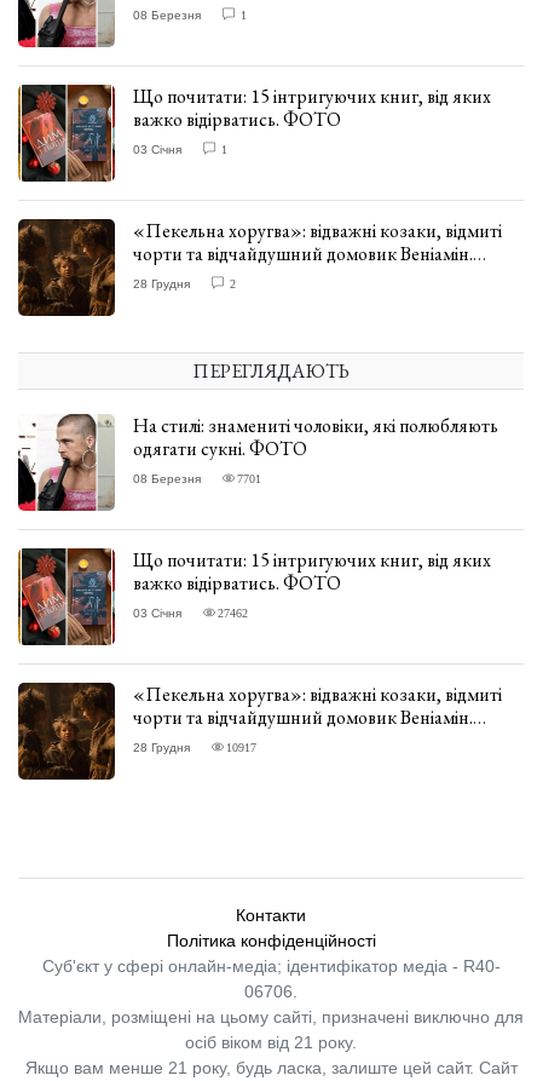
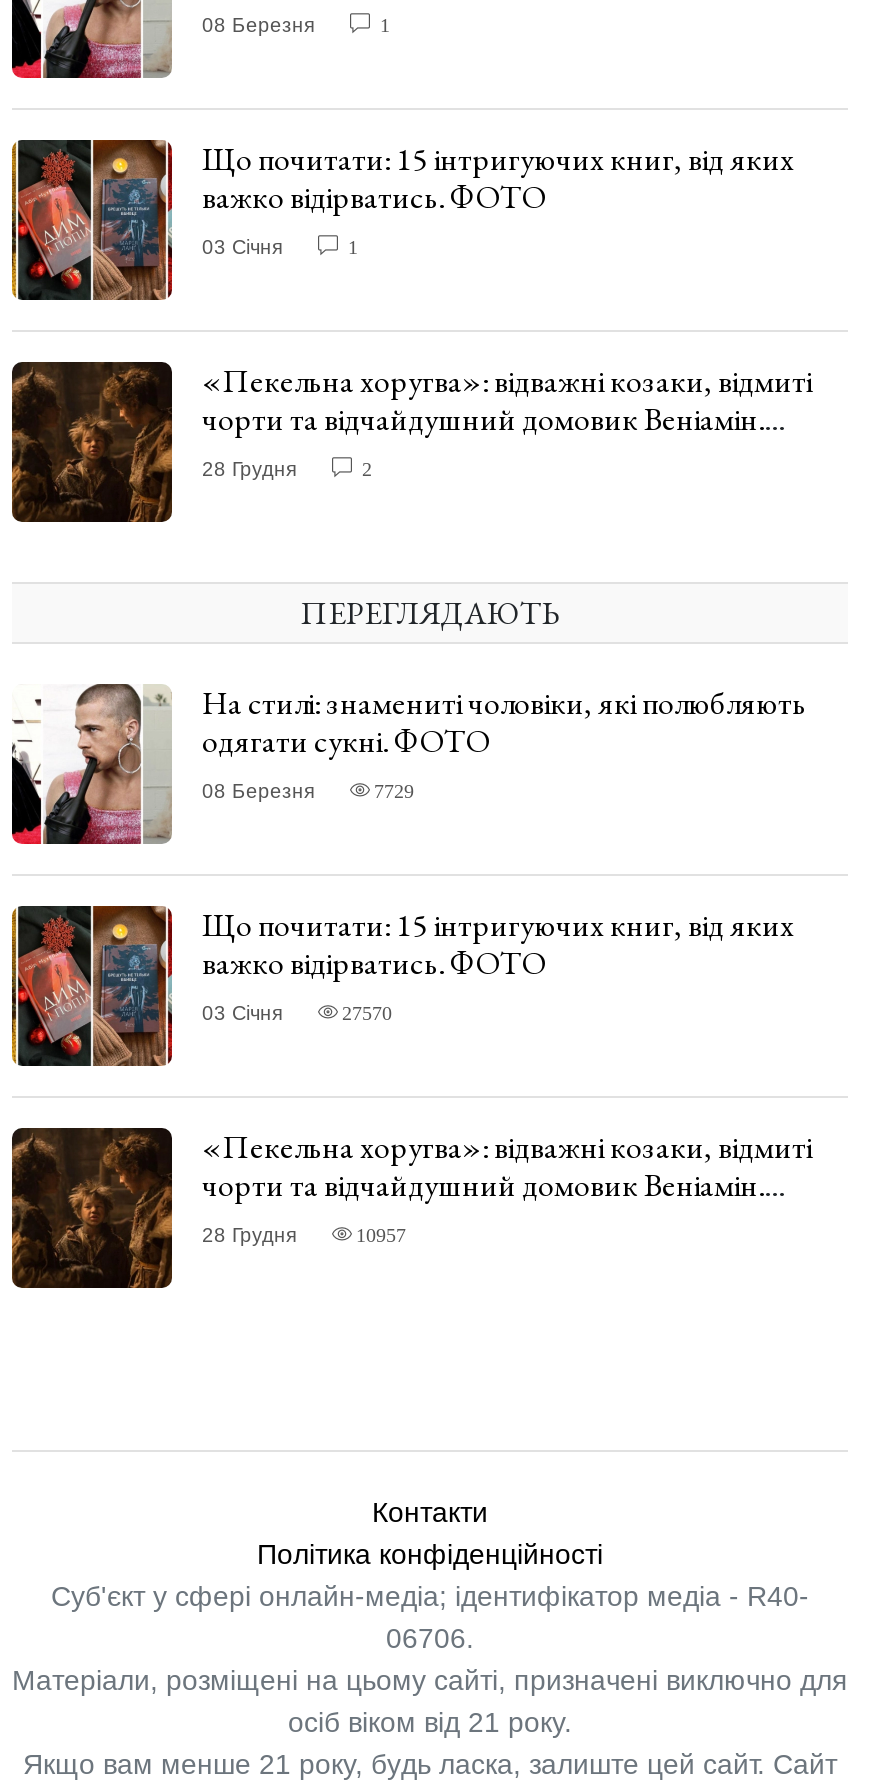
- 7701
+ 7729

- 27462
+ 27570

- 10917
+ 10957
